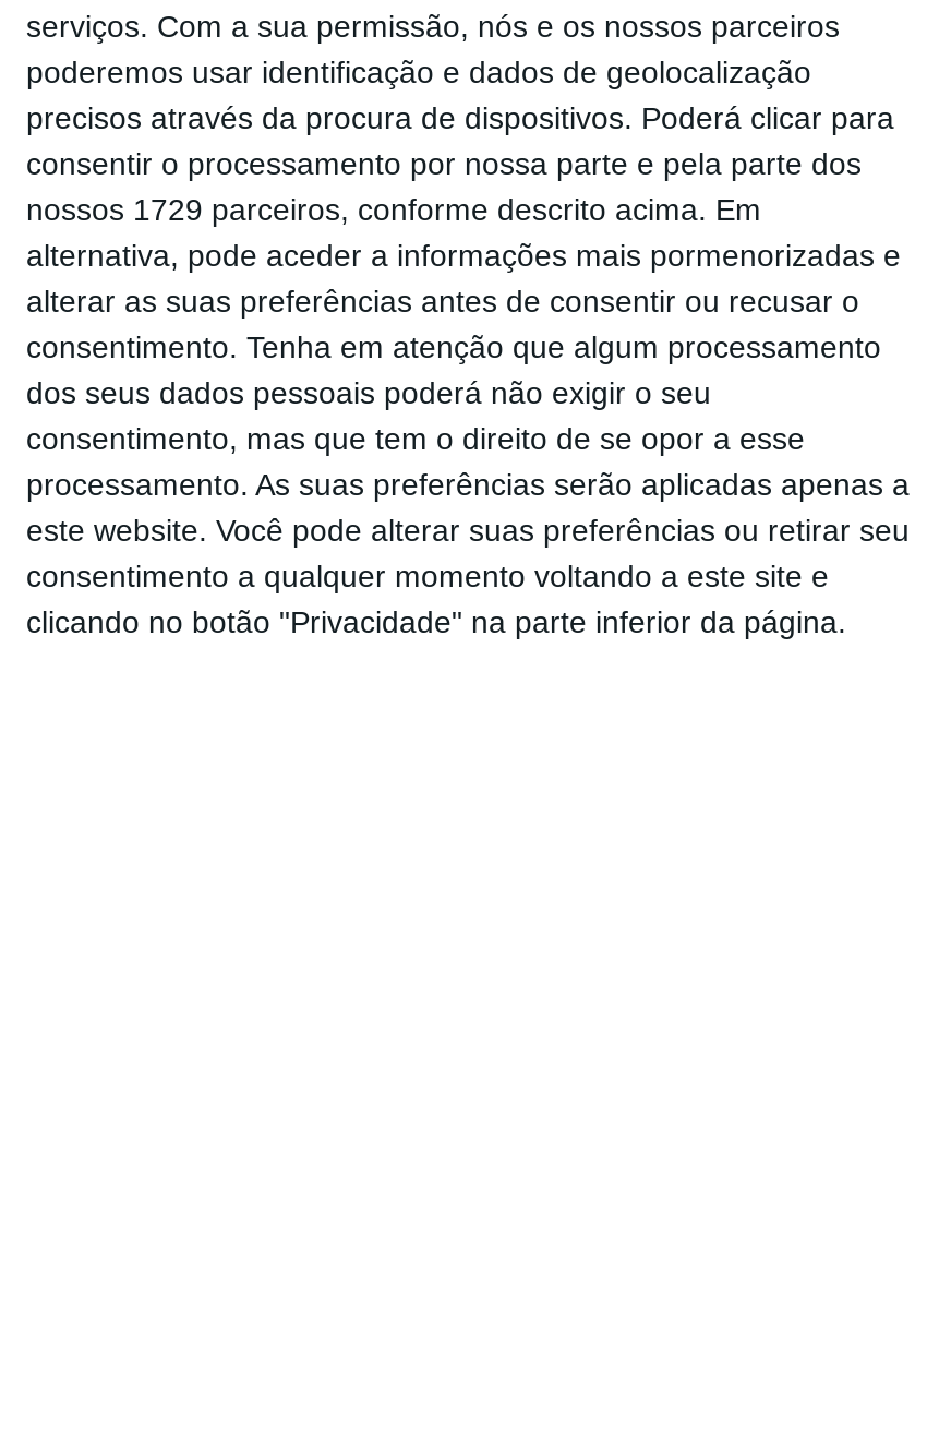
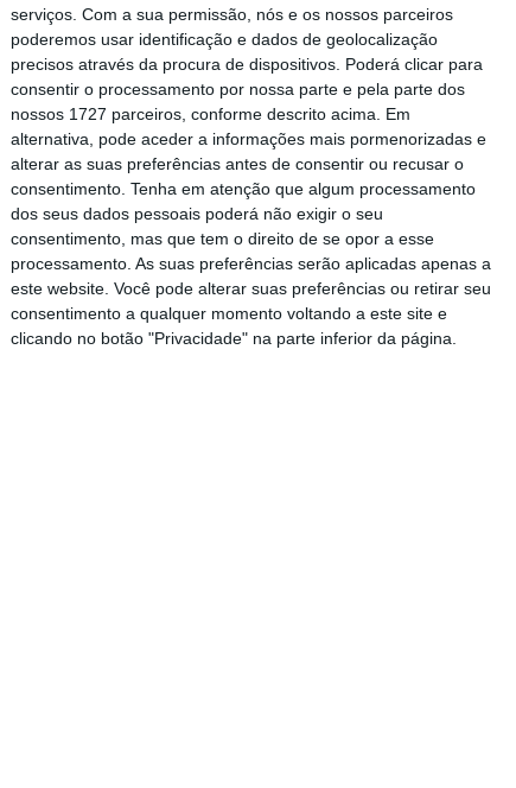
- nossos 1729 parceiros, conforme descrito acima. Em
+ nossos 1727 parceiros, conforme descrito acima. Em
